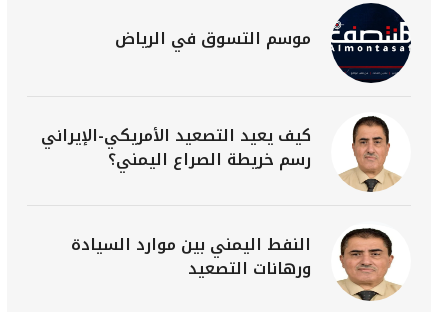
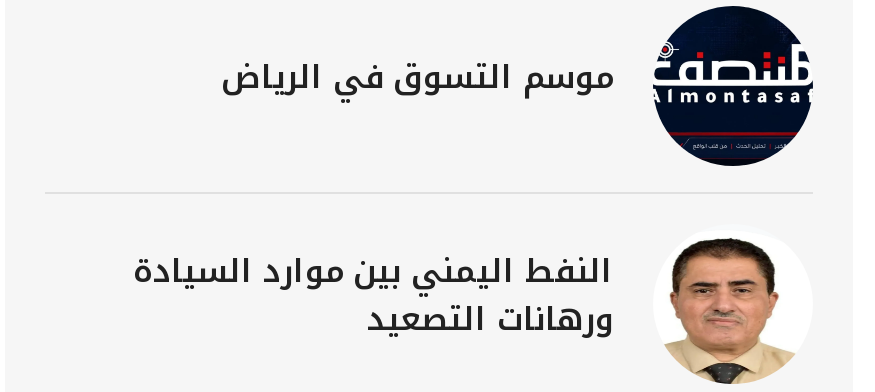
- [image]
- كيف يعيد التصعيد الأمريكي-الإيراني
- رسم خريطة الصراع اليمني؟
